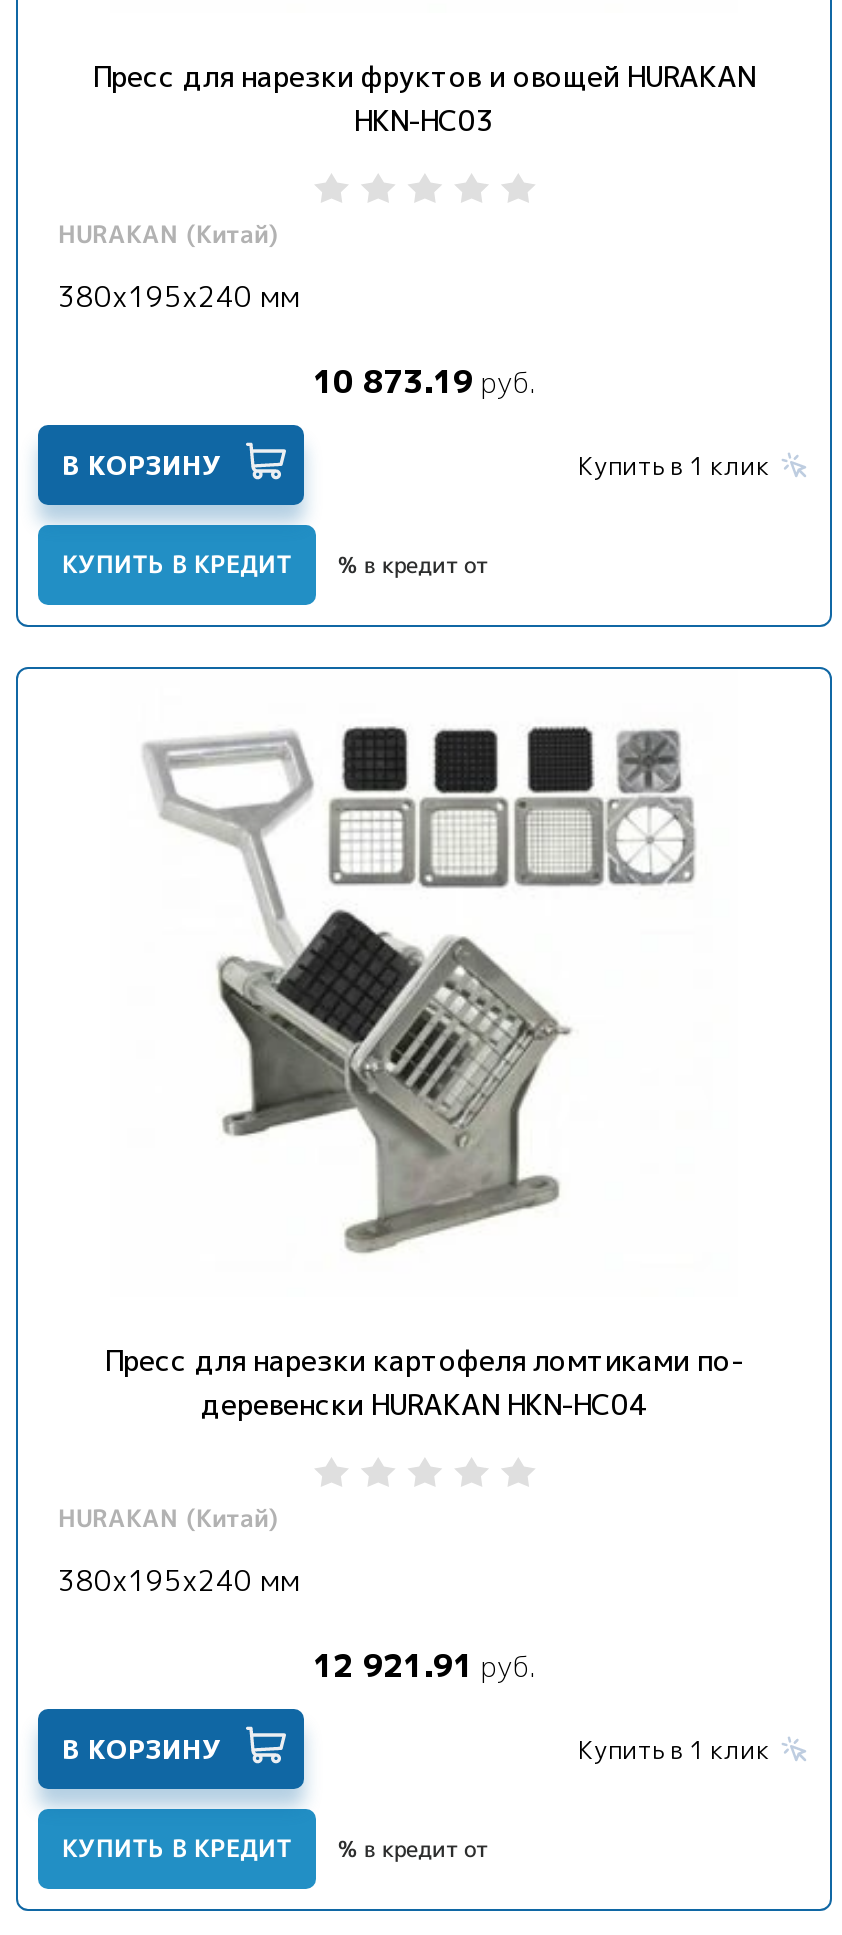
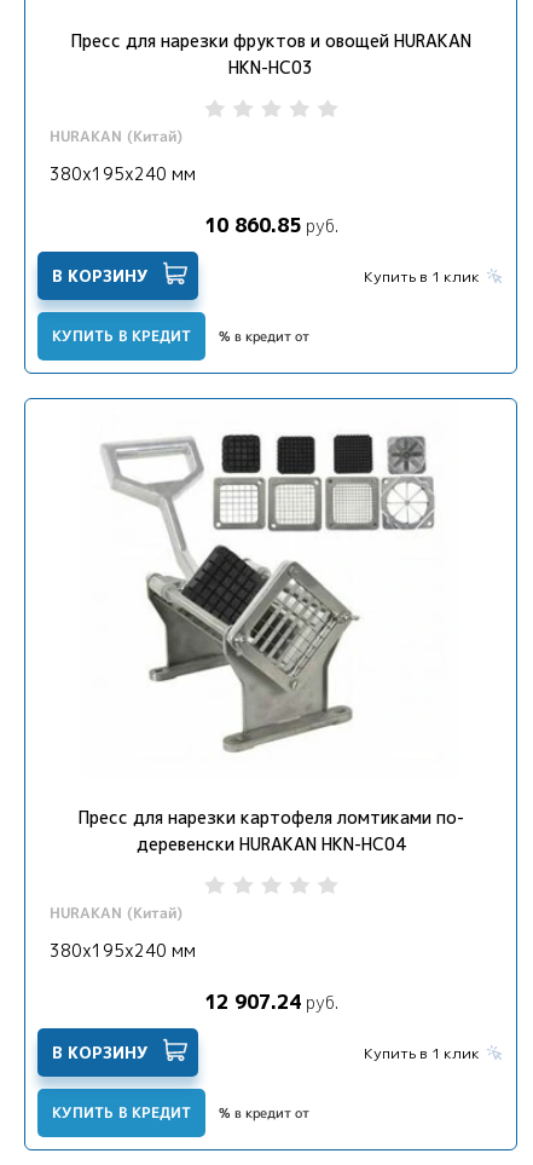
- 10 873.19 руб.
+ 10 860.85 руб.

- 12 921.91 руб.
+ 12 907.24 руб.
